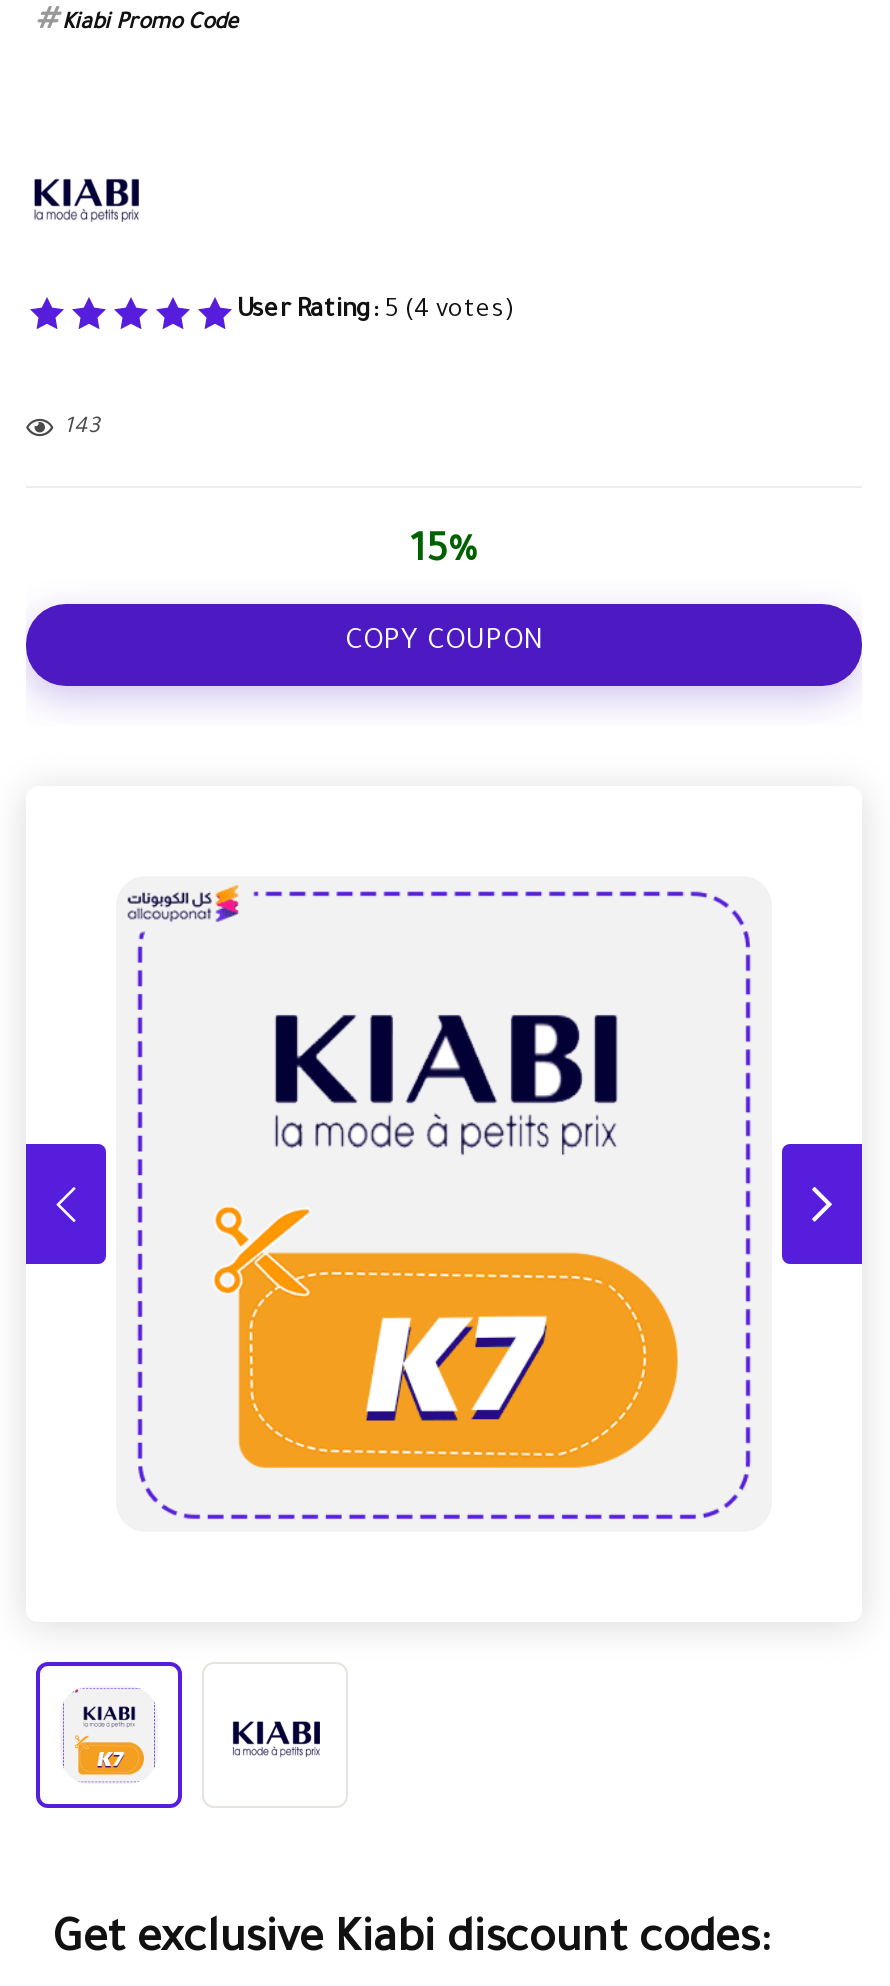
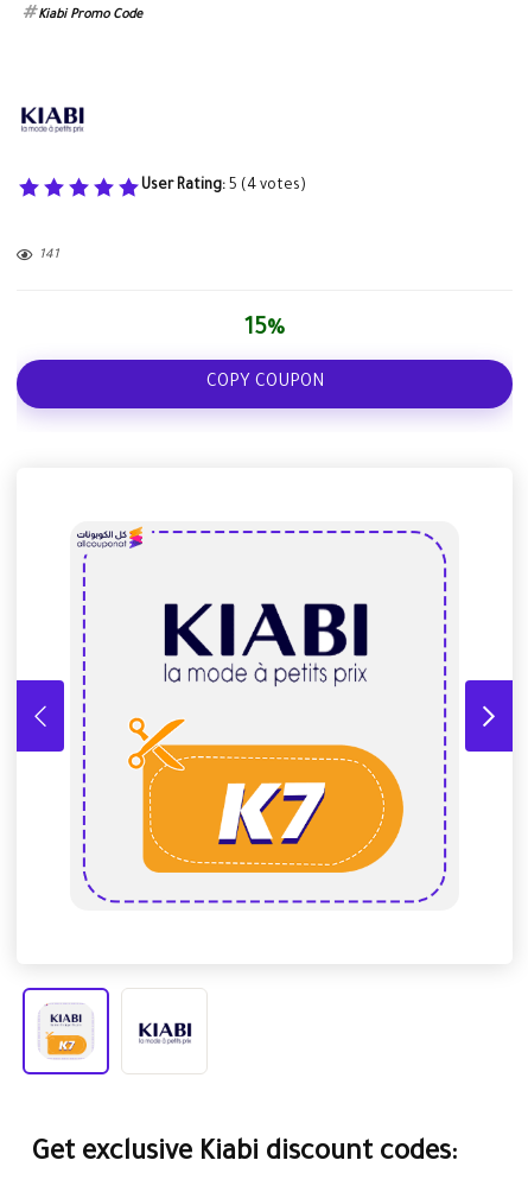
- 143
+ 141
